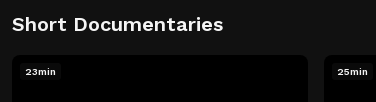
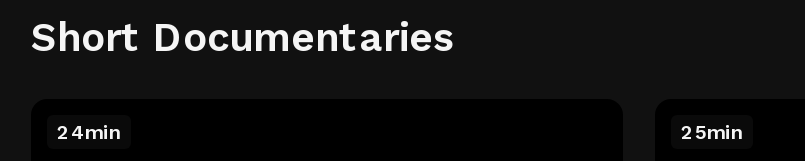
- 23min
+ 24min
